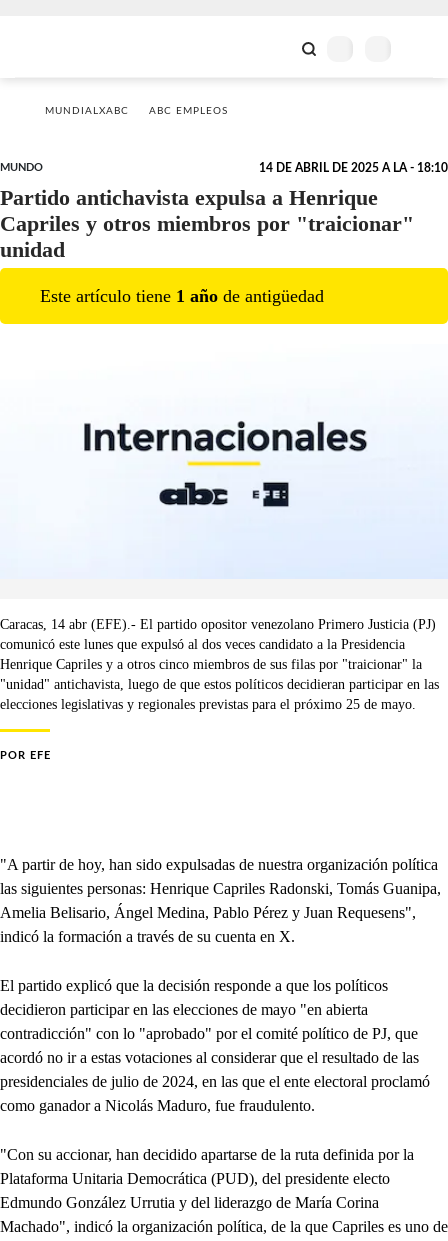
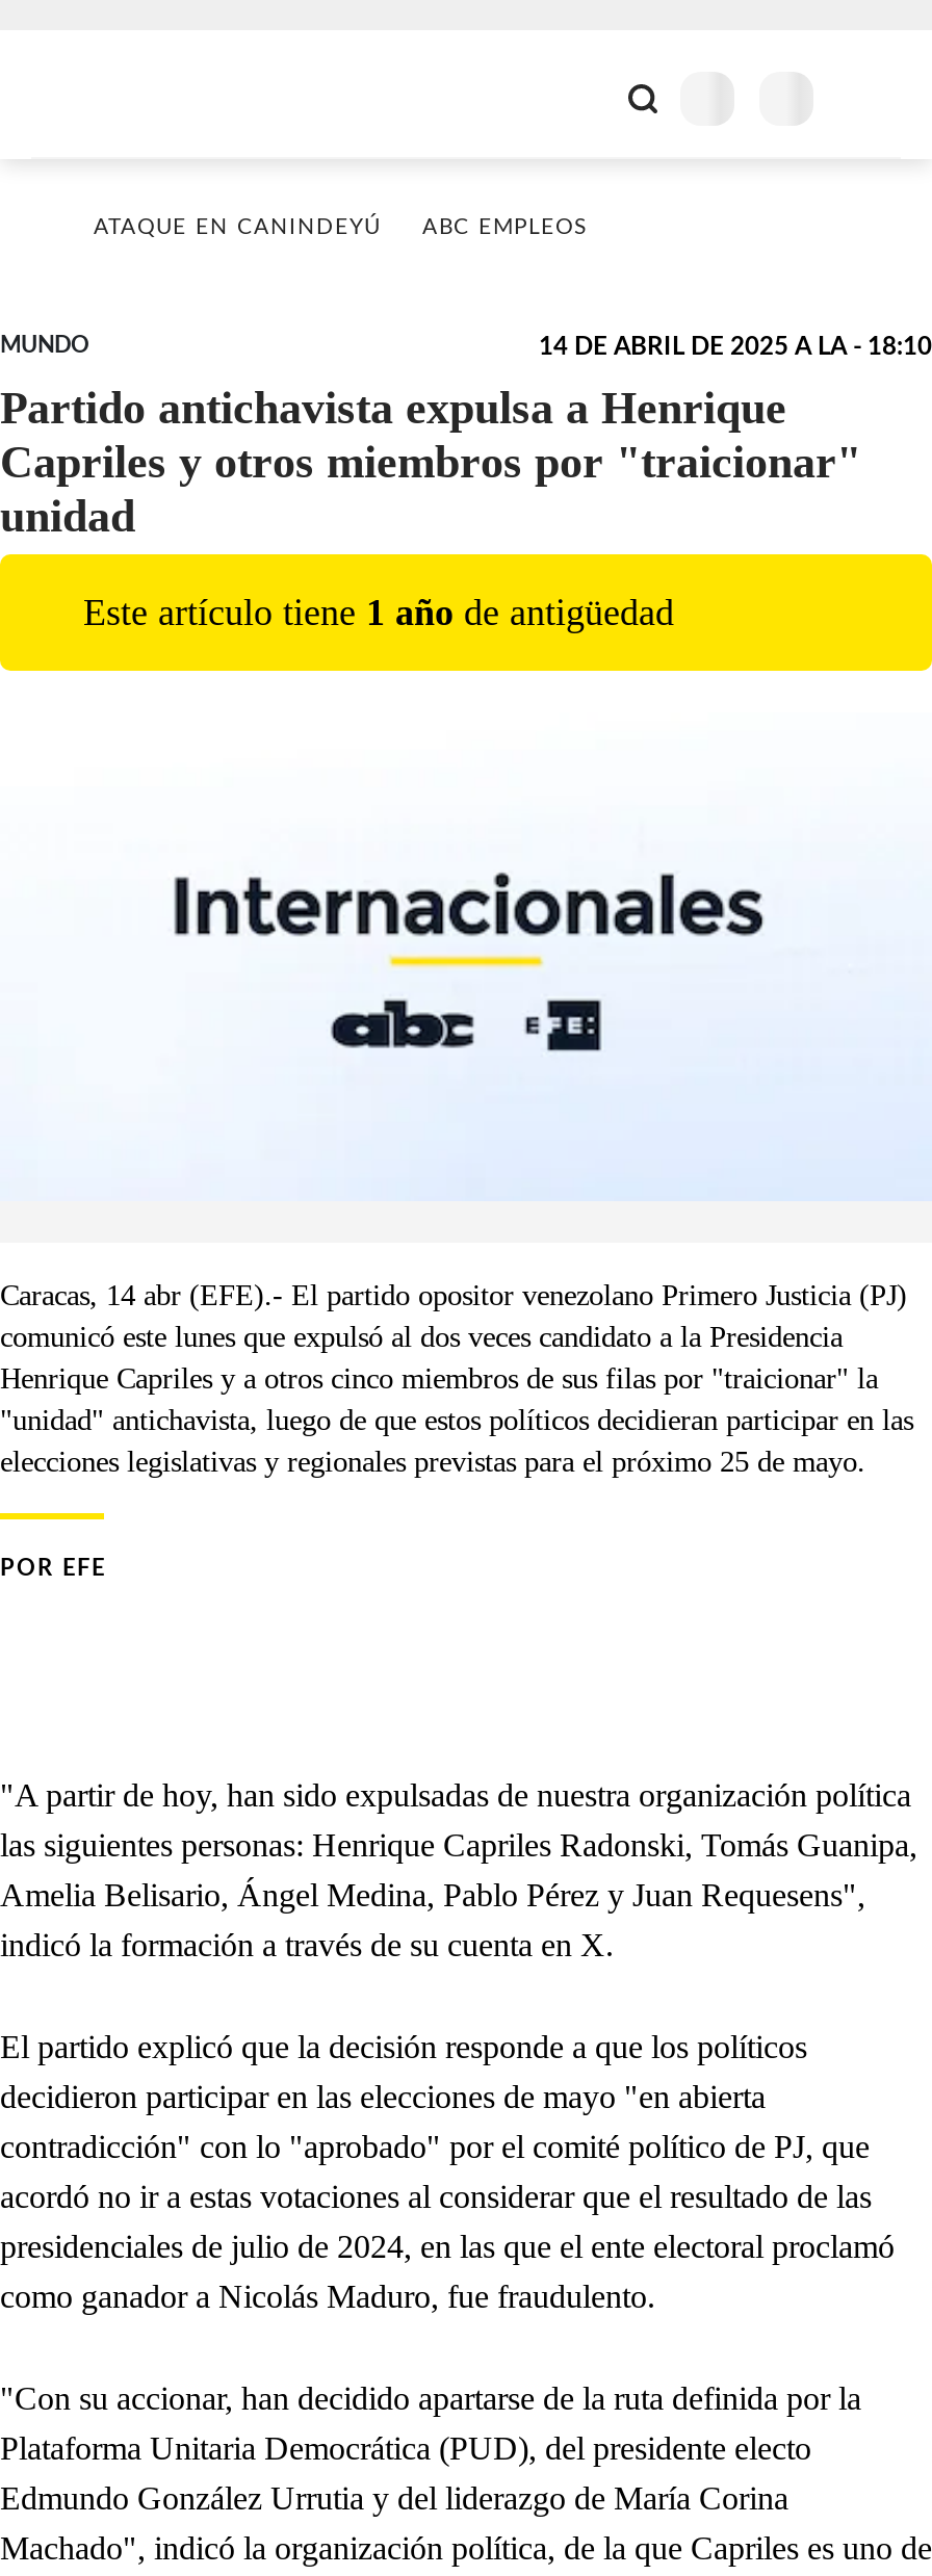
- MUNDIALXABC
+ ATAQUE EN CANINDEYÚ
